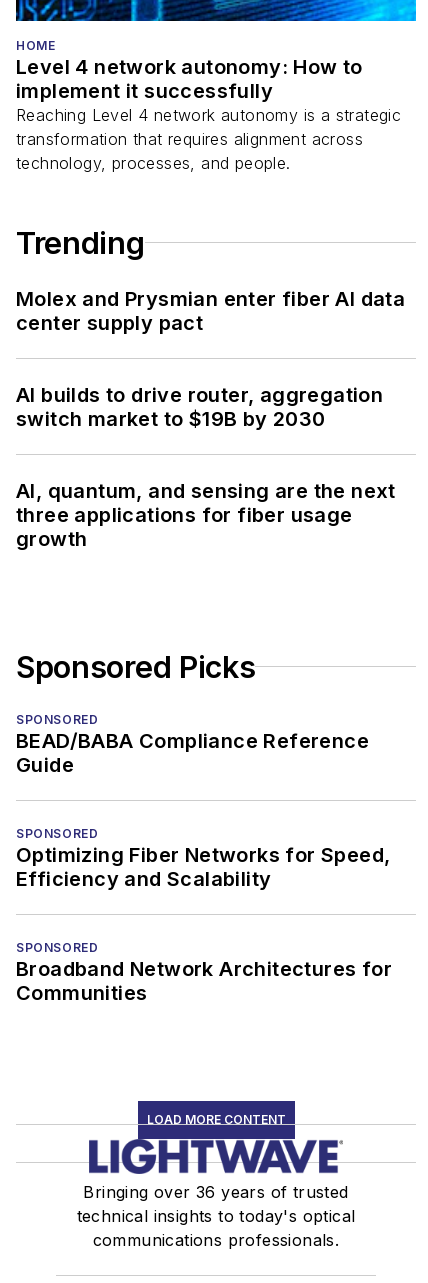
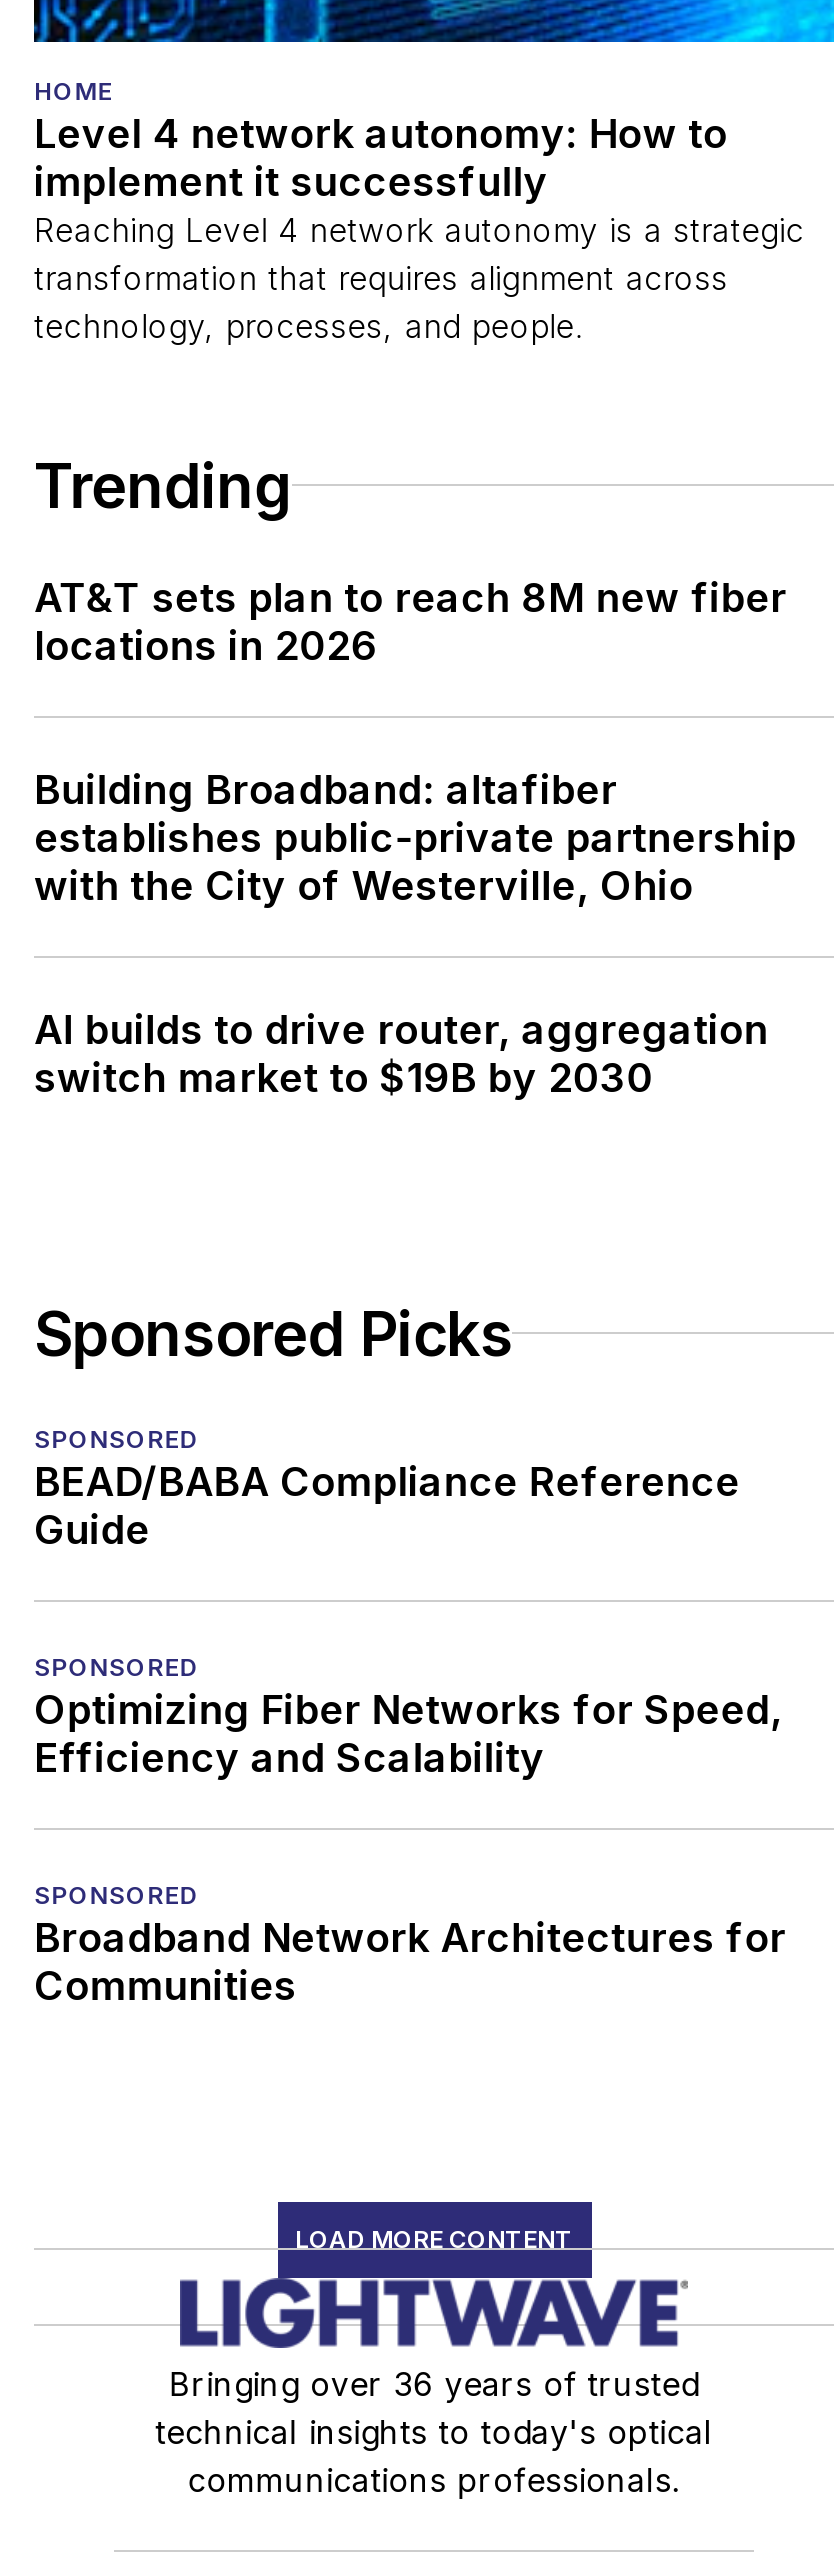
- Molex and Prysmian enter fiber AI data
- center supply pact
+ AT&T sets plan to reach 8M new fiber
+ locations in 2026
+ Building Broadband: altafiber
+ establishes public-private partnership
+ with the City of Westerville, Ohio

moved down: AI builds to drive router, aggregation | switch market to $19B by 2030

- AI, quantum, and sensing are the next
- three applications for fiber usage
- growth
